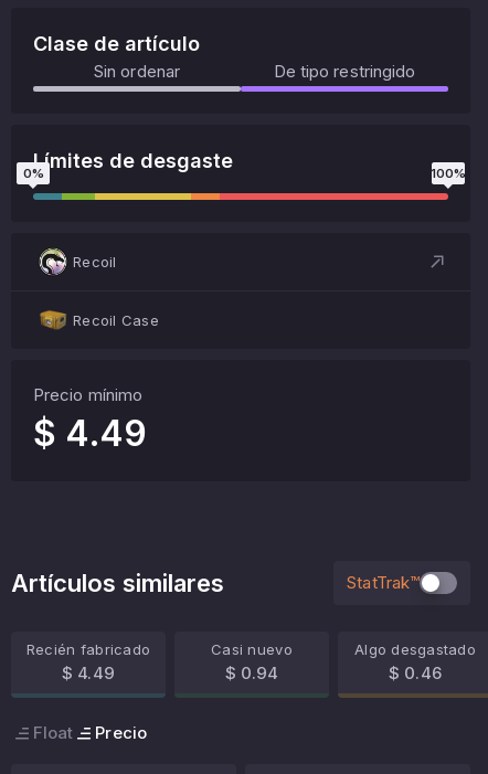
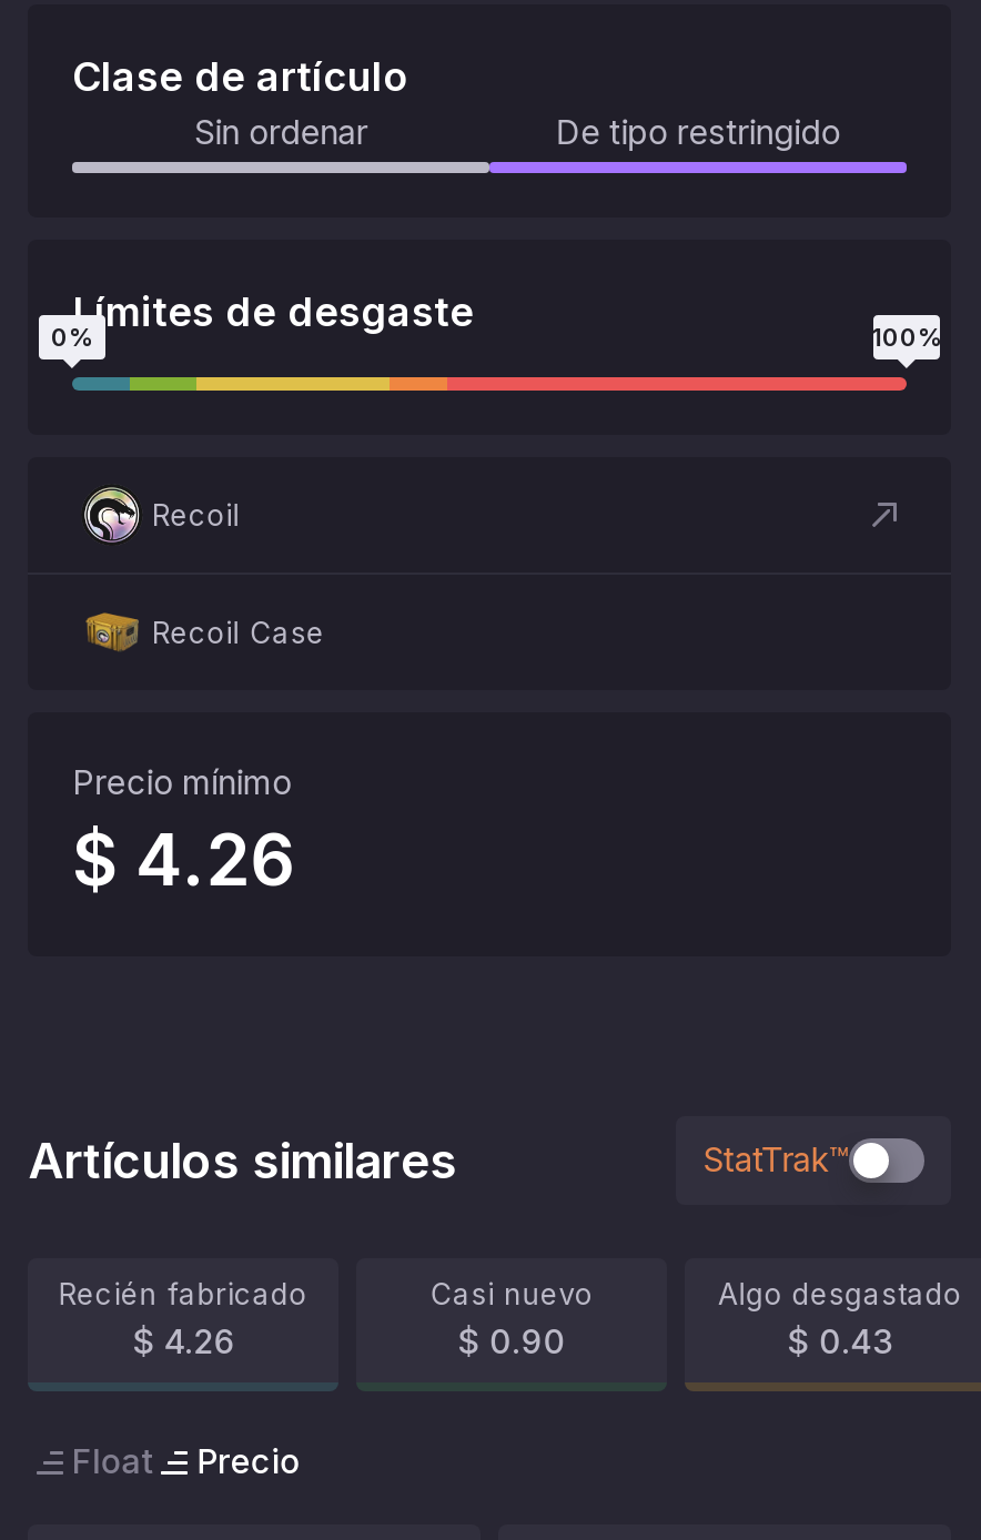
- $ 4.49
+ $ 4.26

- $ 4.49
+ $ 4.26

- $ 0.94
+ $ 0.90

- $ 0.46
+ $ 0.43
